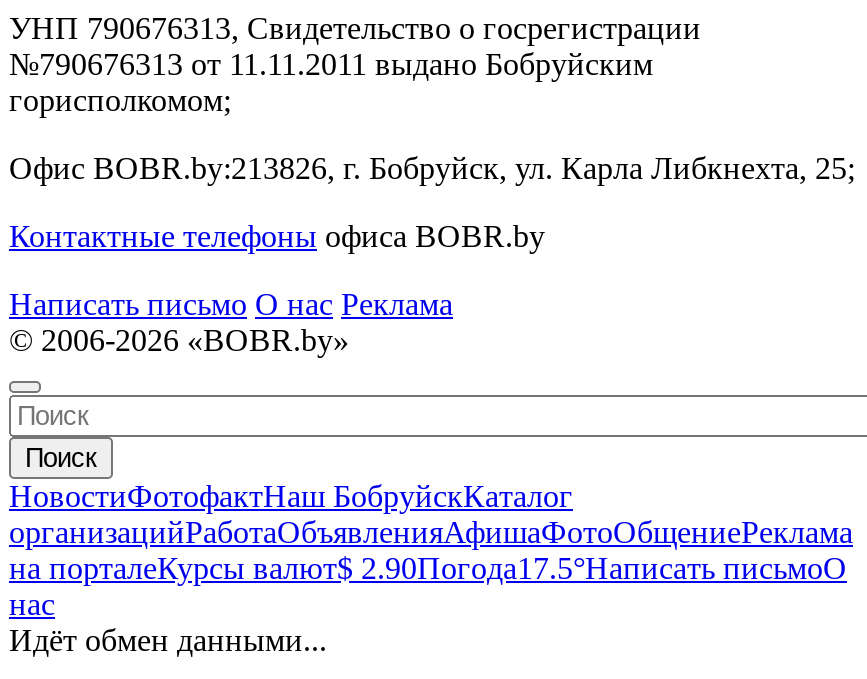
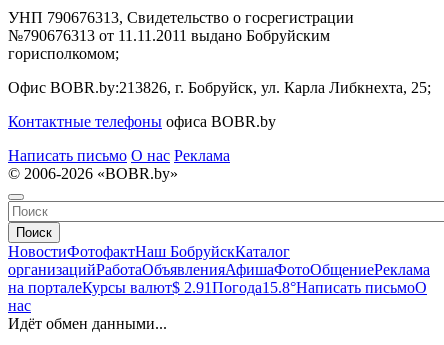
- на порталеКурсы валют$ 2.90Погода17.5°Написать письмоО
+ на порталеКурсы валют$ 2.91Погода15.8°Написать письмоО
